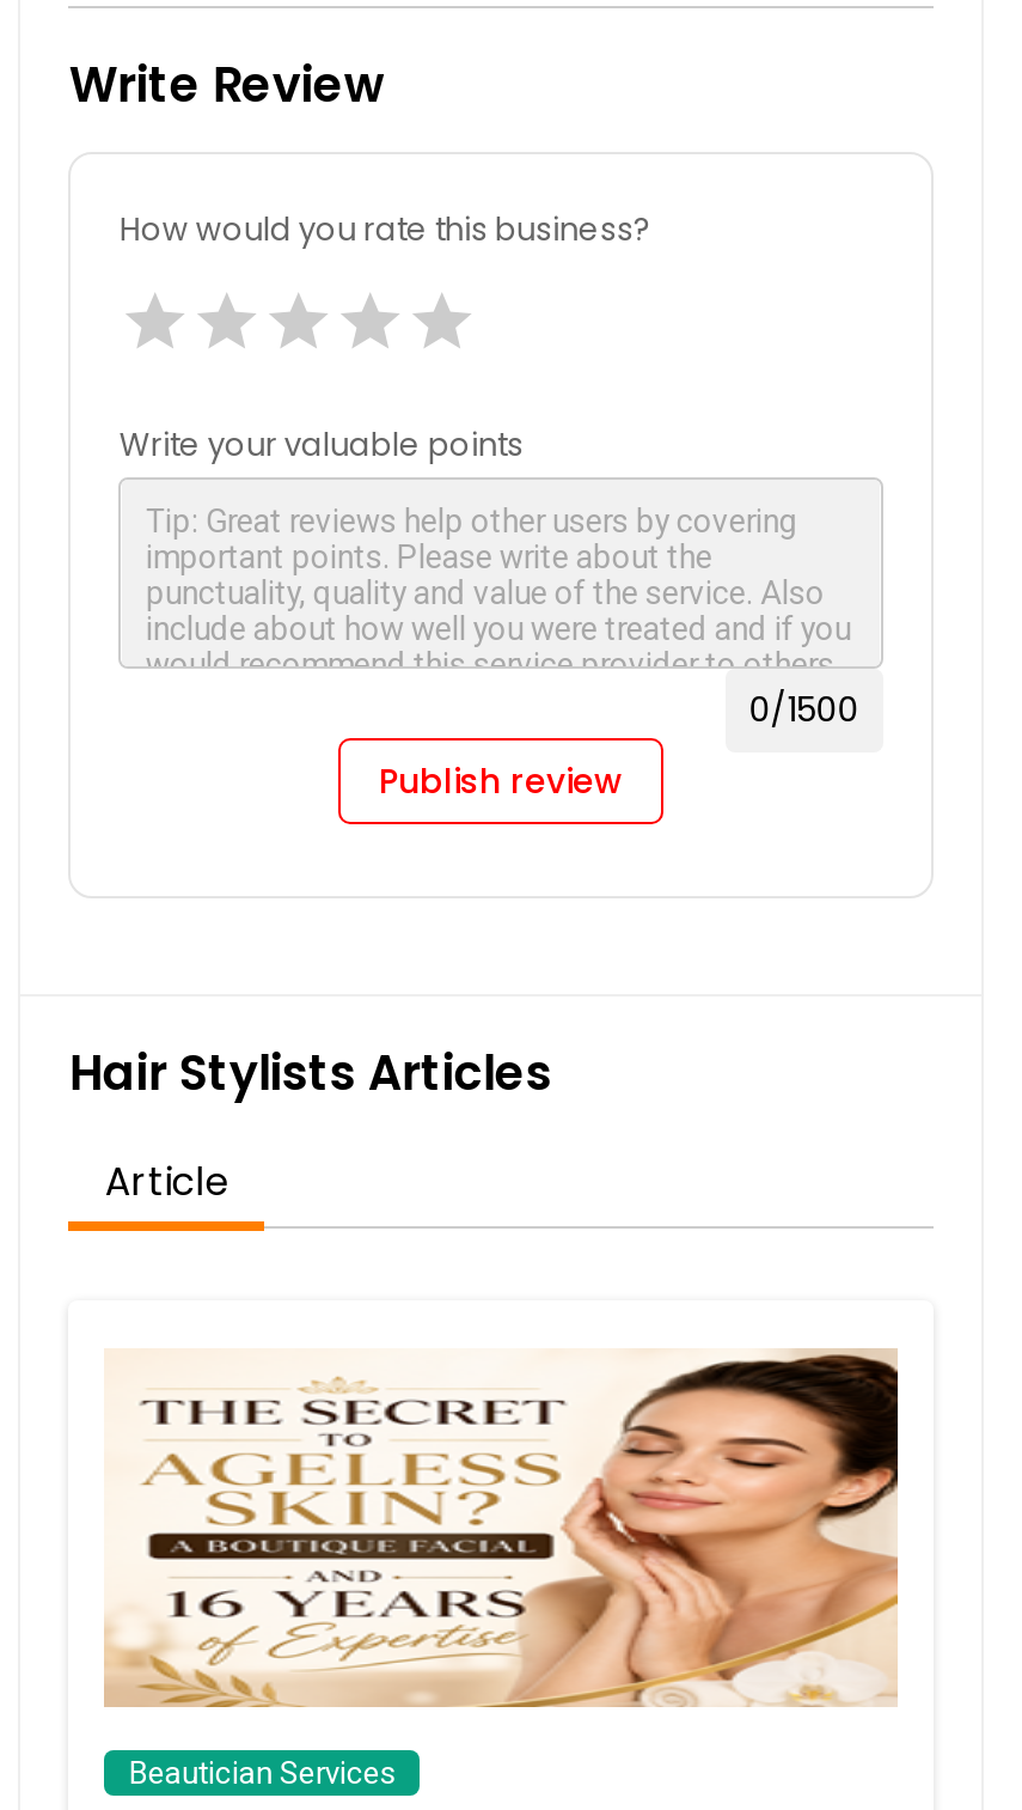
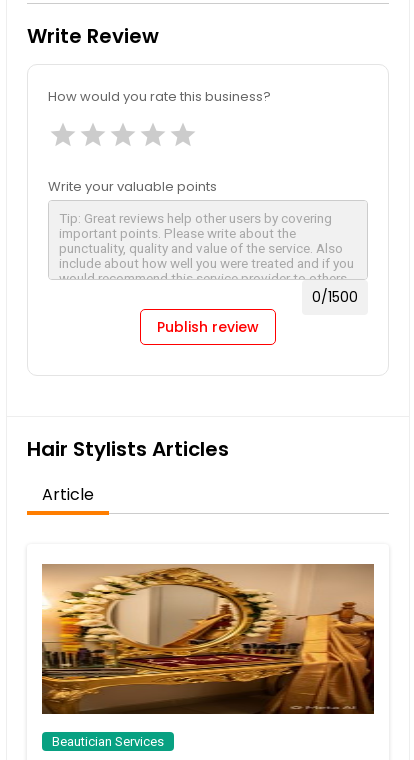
- [image]
+ [image]
